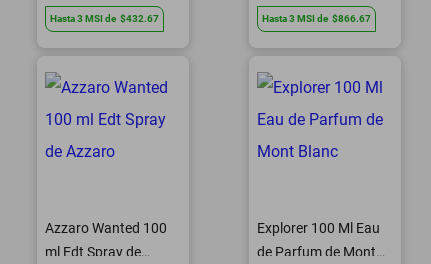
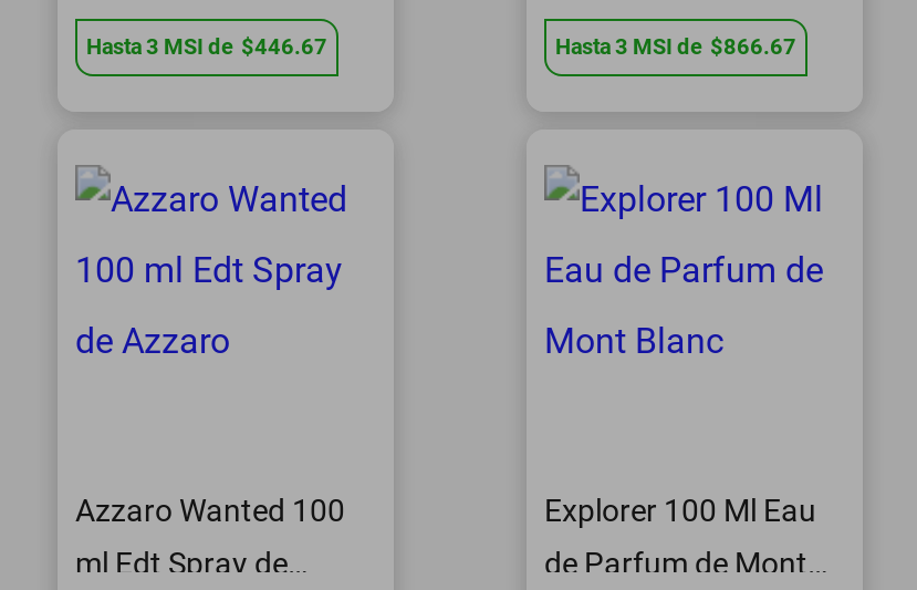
- Hasta 3 MSI de $432.67
+ Hasta 3 MSI de $446.67
